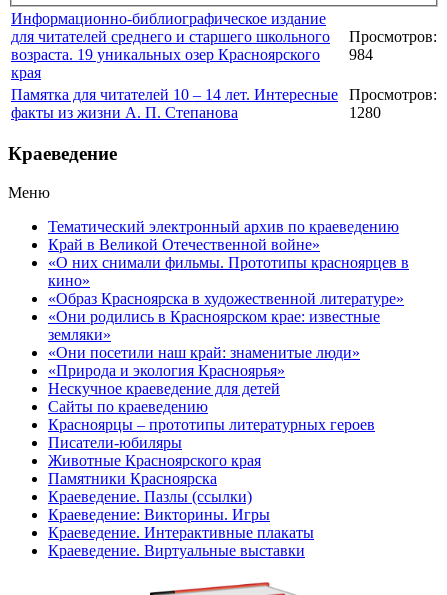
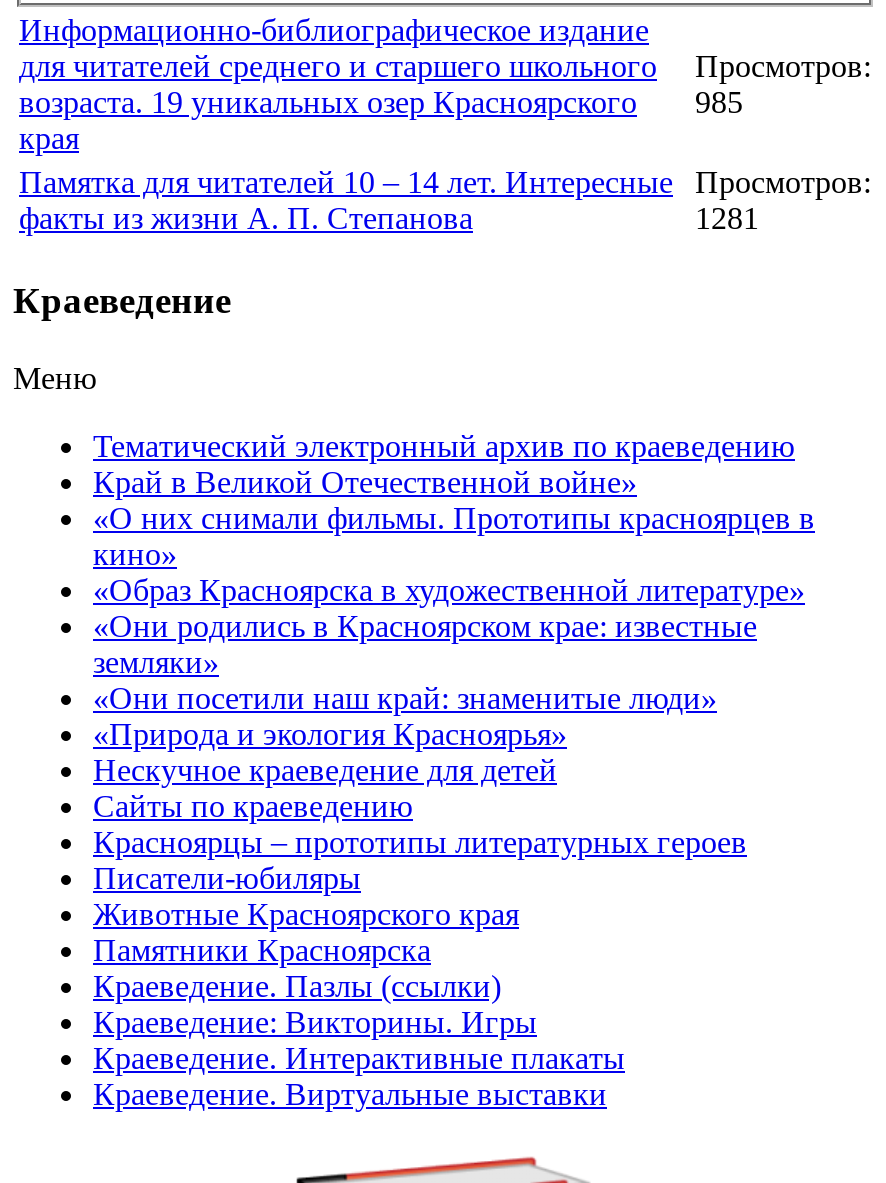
- возраста. 19 уникальных озер Красноярского 984
+ возраста. 19 уникальных озер Красноярского 985

- 1280
+ 1281
